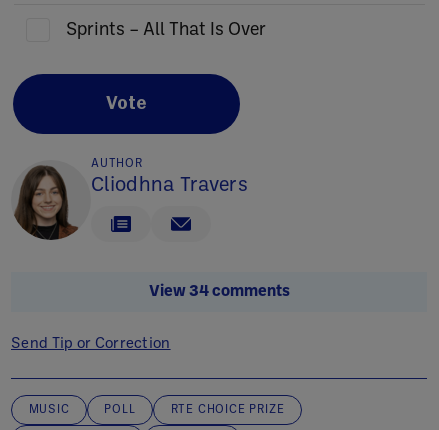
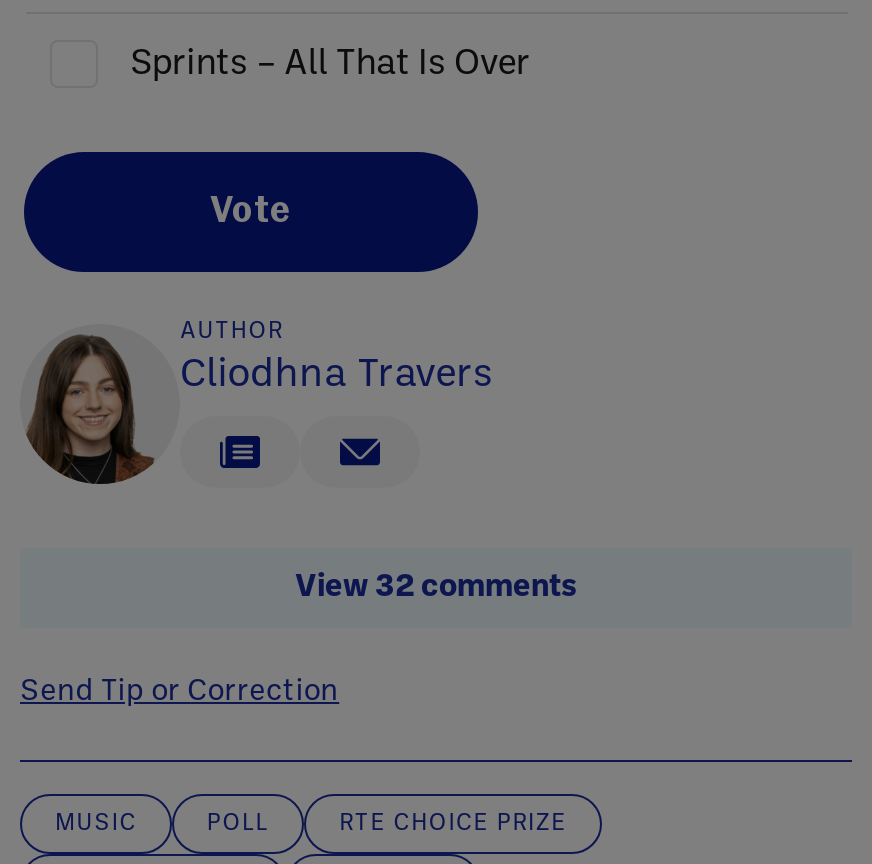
- View 34 comments
+ View 32 comments
